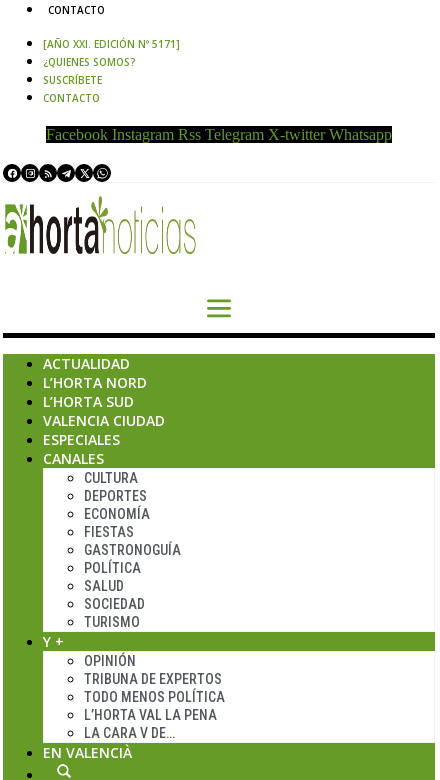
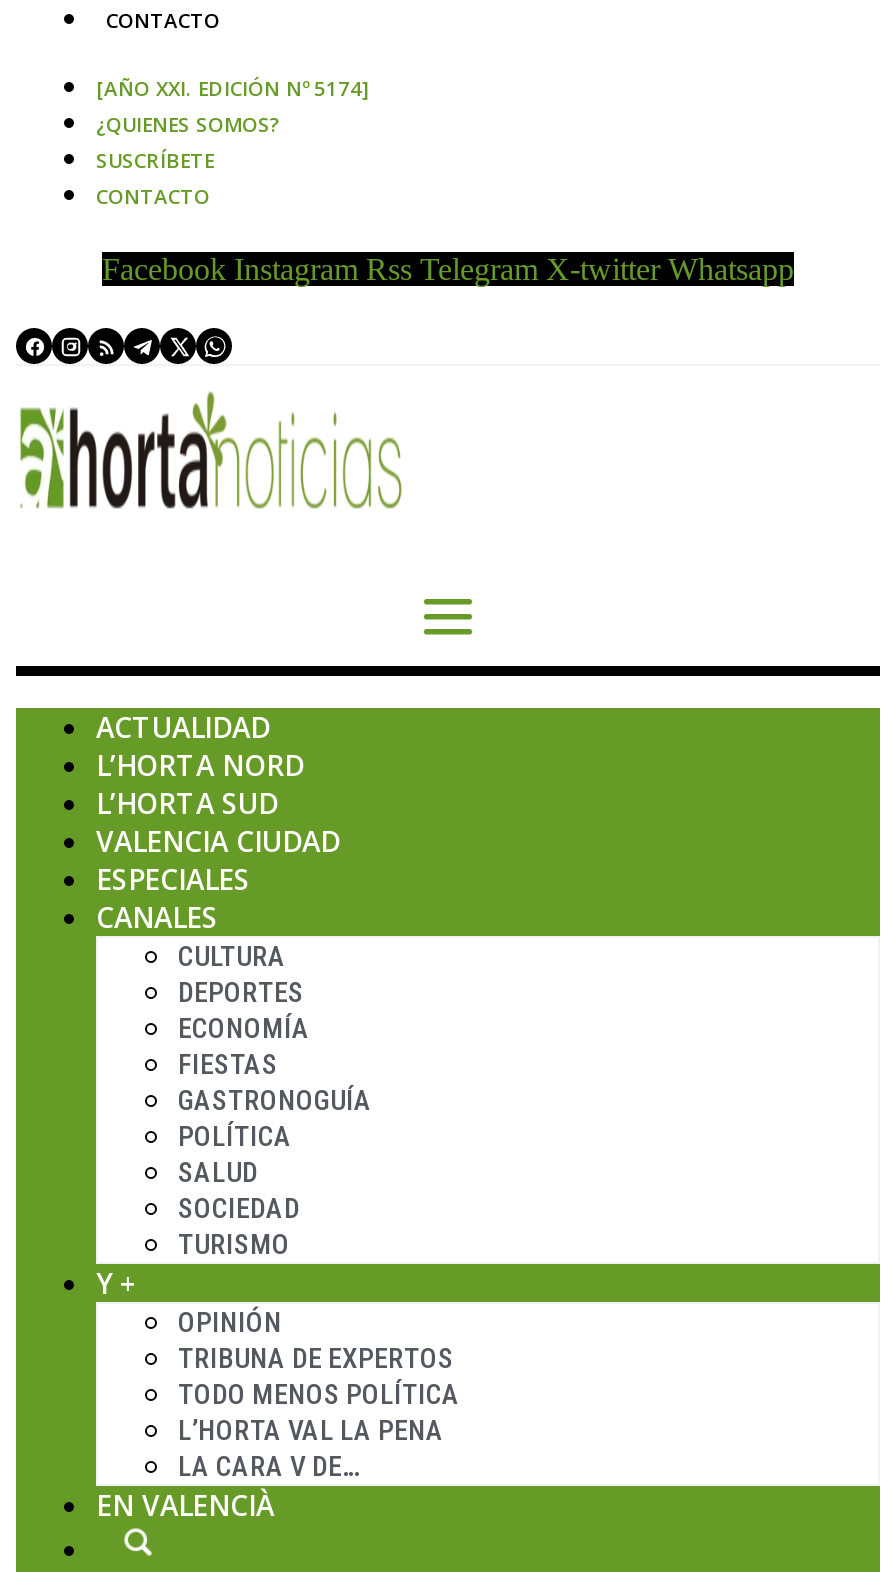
- [AÑO XXI. EDICIÓN Nº 5171]
+ [AÑO XXI. EDICIÓN Nº 5174]
